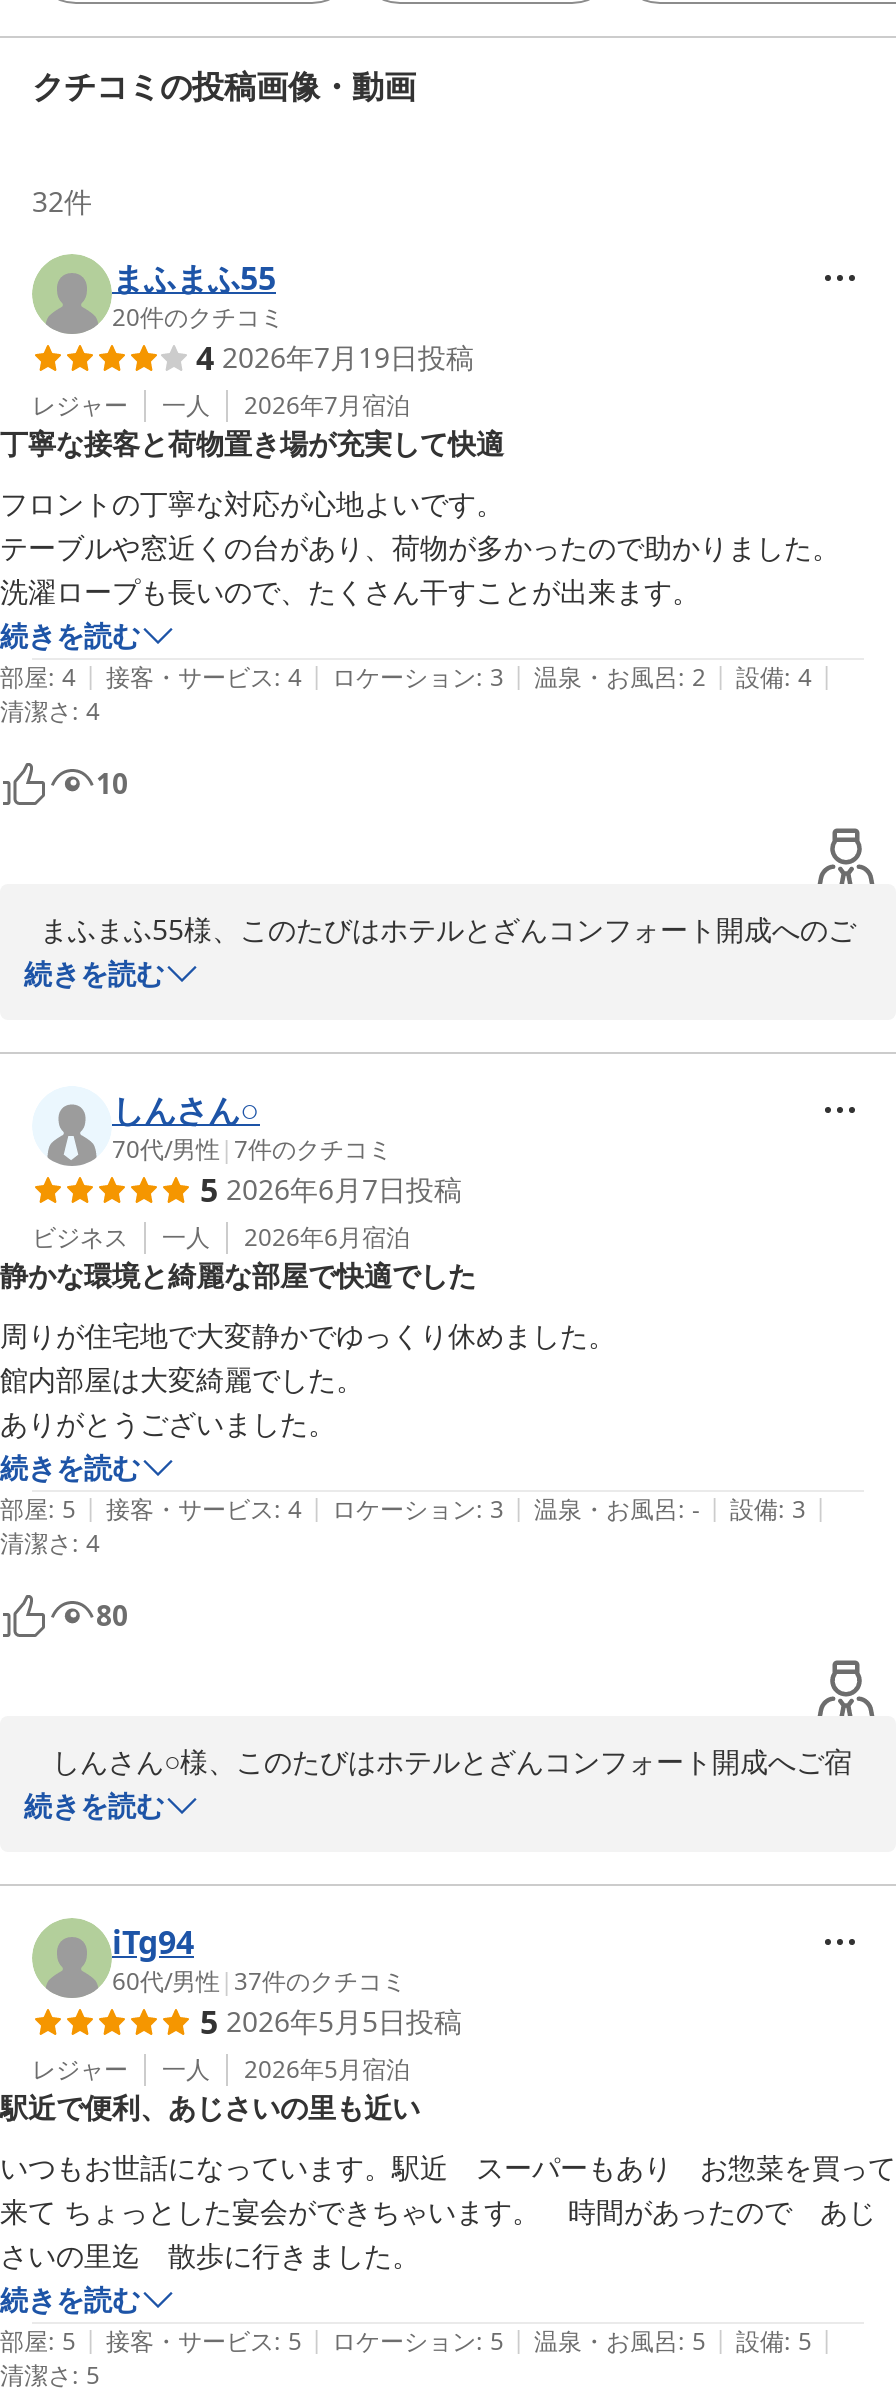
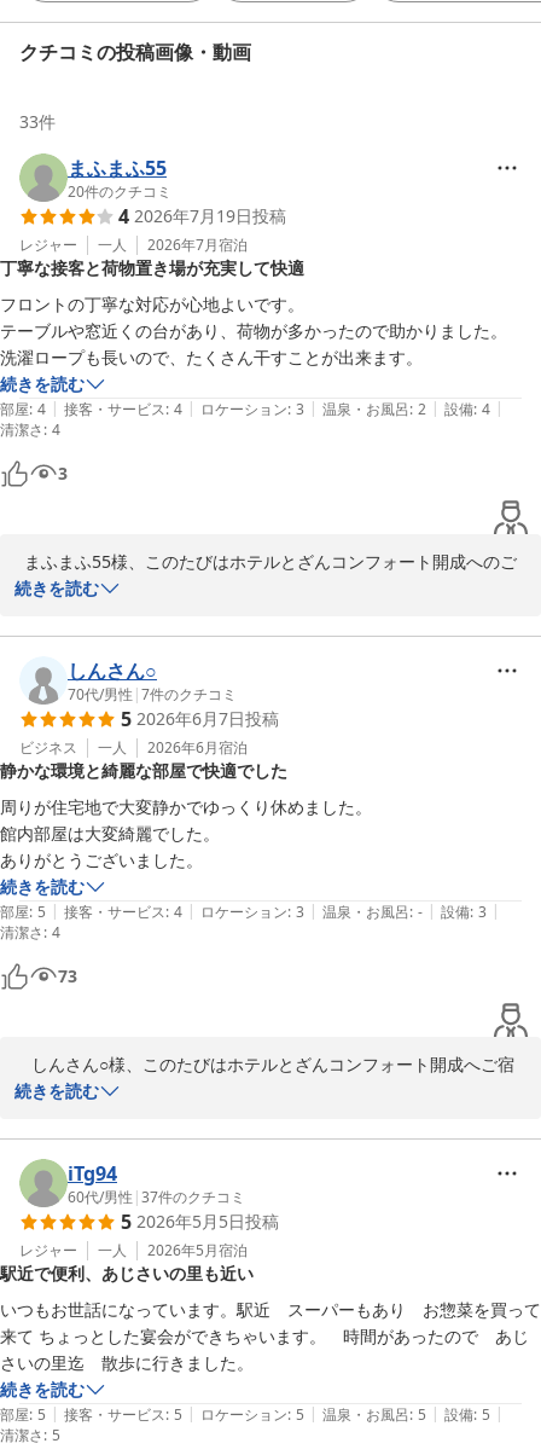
- 32件
+ 33件

- 10
+ 3

- 80
+ 73
